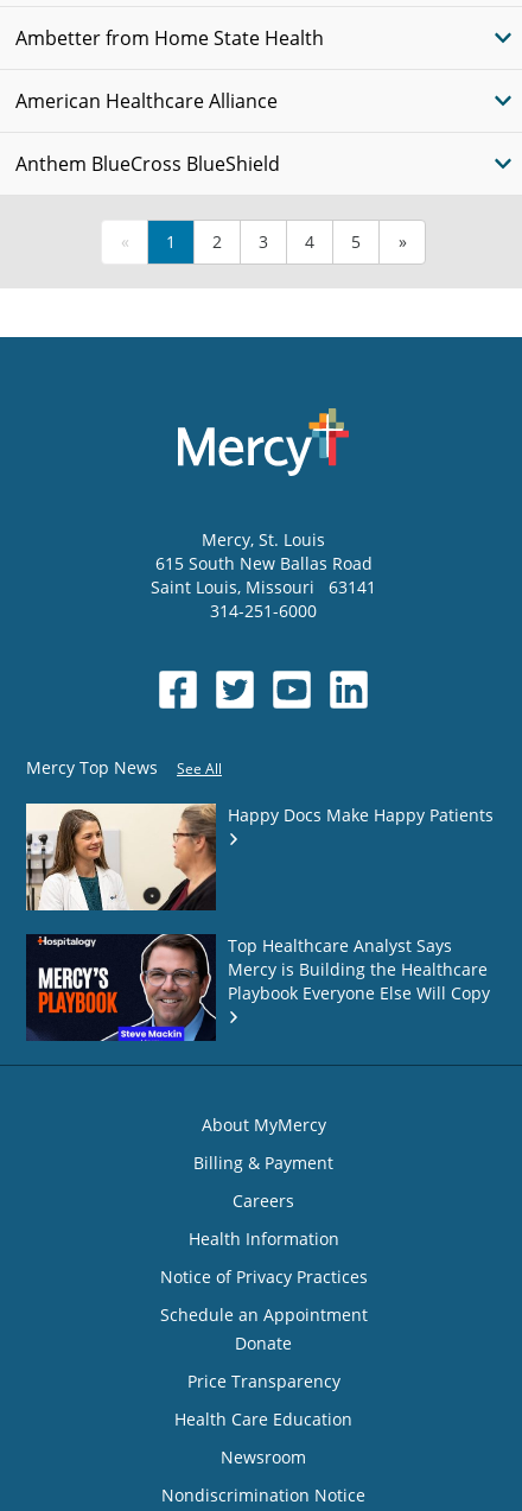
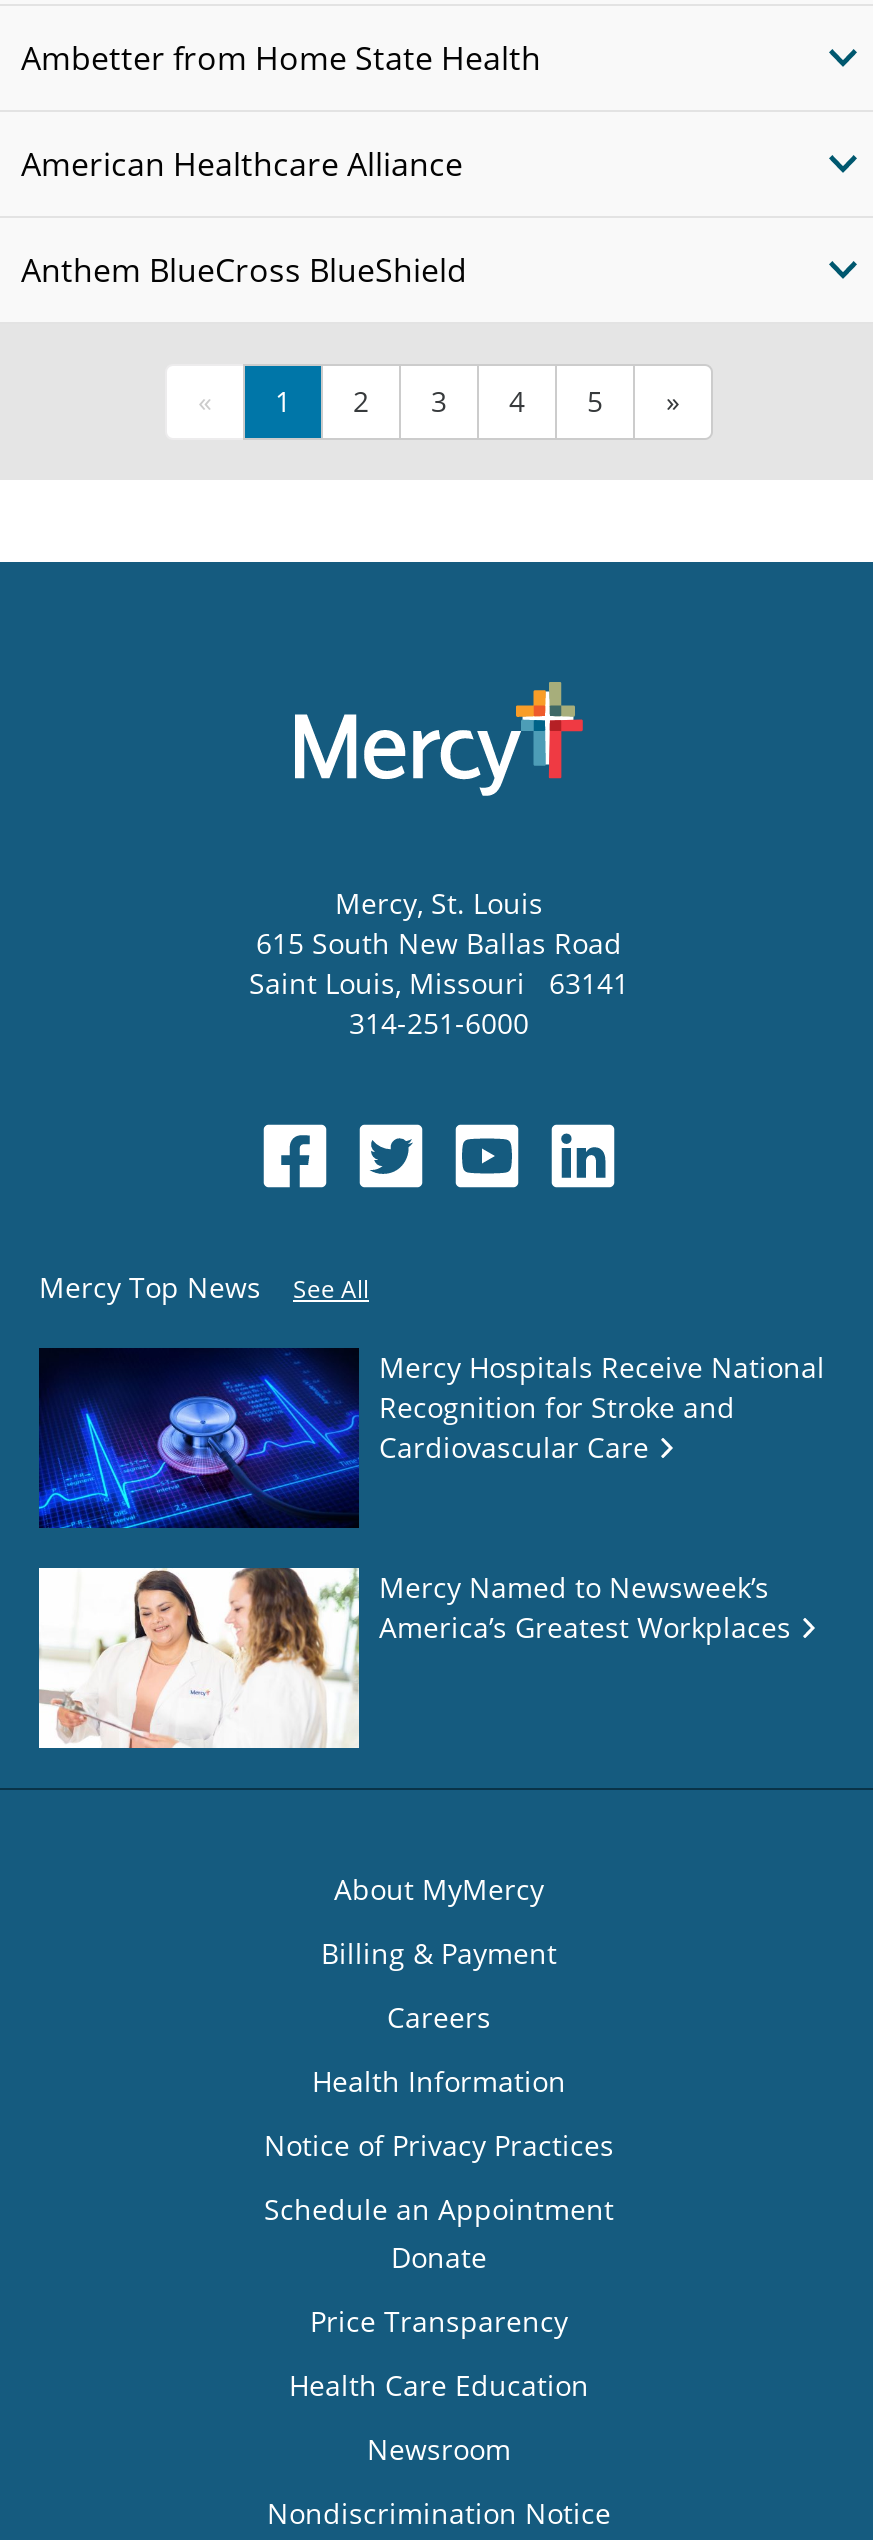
- [image]
- Happy Docs Make Happy Patients
+ [image]
+ Mercy Hospitals Receive National
+ Recognition for Stroke and
+ Cardiovascular Care

- [image]
- Top Healthcare Analyst Says
- Mercy is Building the Healthcare
- Playbook Everyone Else Will Copy
+ [image]
+ Mercy Named to Newsweek’s
+ America’s Greatest Workplaces
